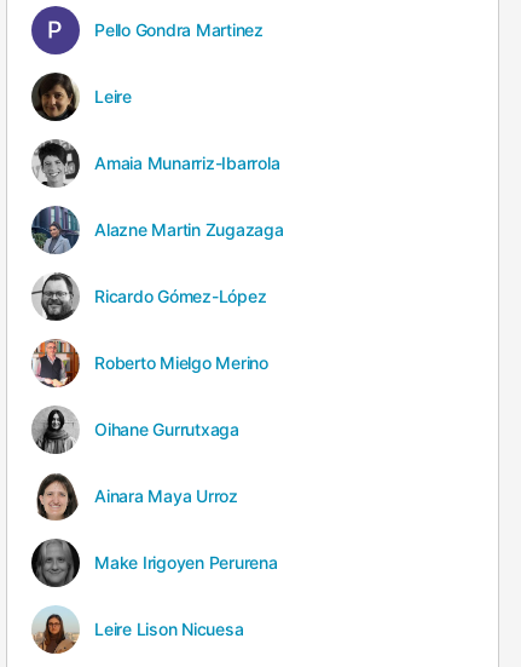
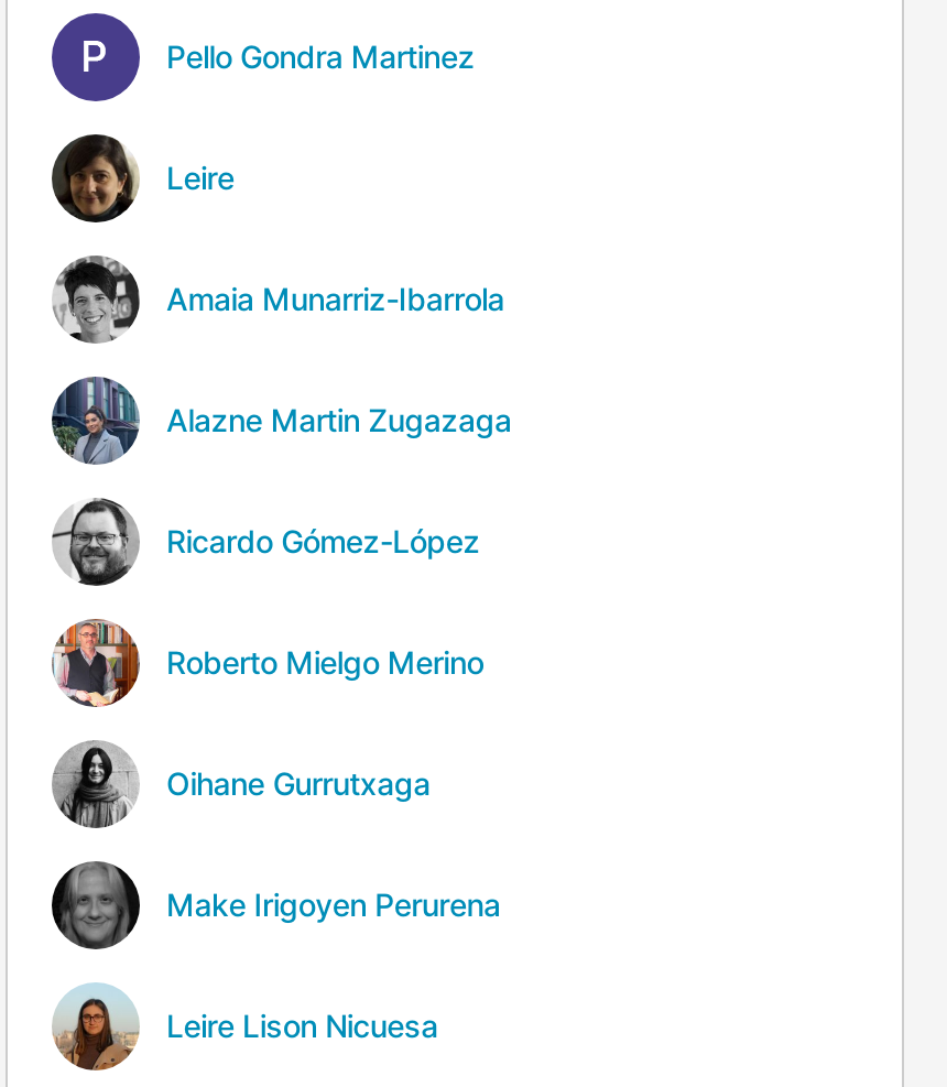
- [image]
- Ainara Maya Urroz
